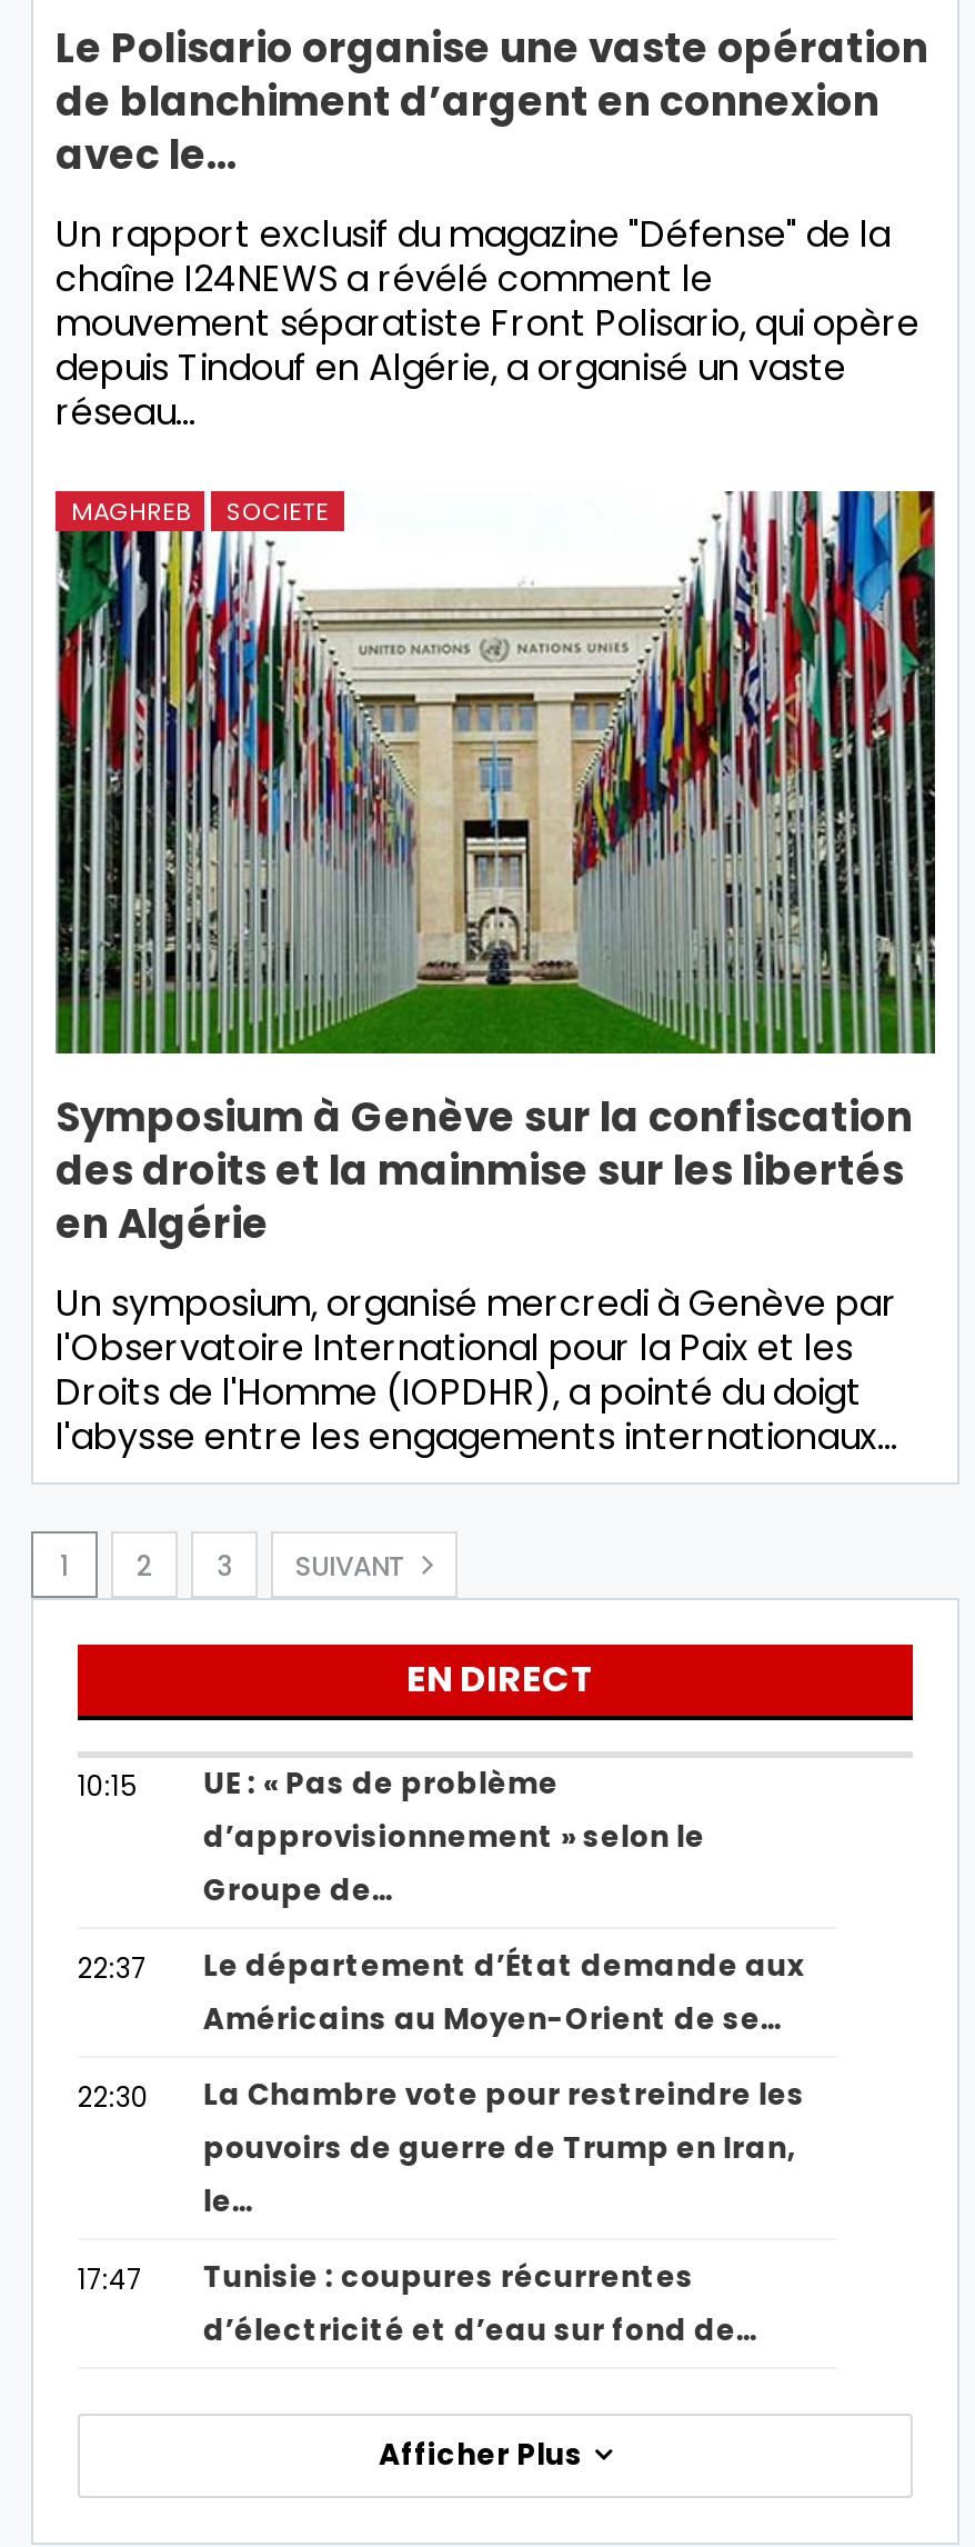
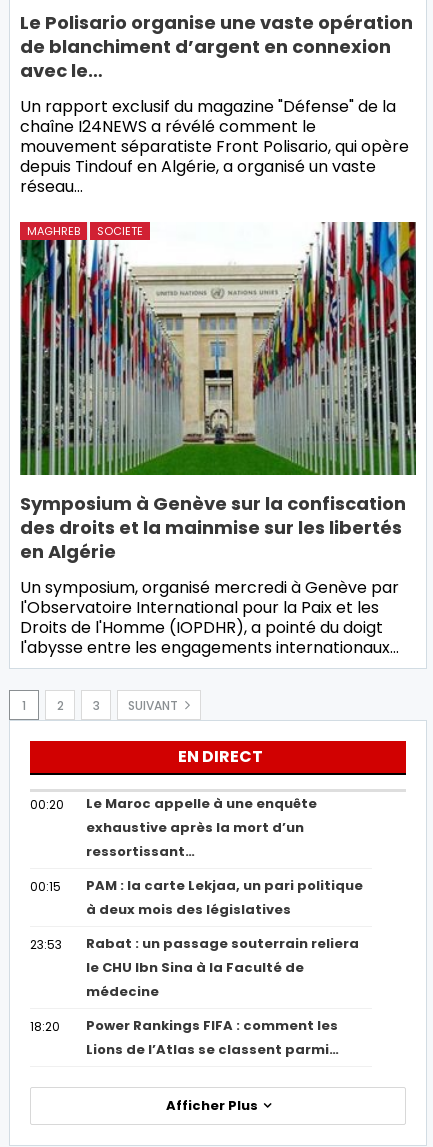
- 10:15
- UE : « Pas de problème
- d’approvisionnement » selon le
- Groupe de…
+ 00:20
+ Le Maroc appelle à une enquête
+ exhaustive après la mort d’un
+ ressortissant…

- 22:37
- Le département d’État demande aux
- Américains au Moyen-Orient de se…
+ 00:15
+ PAM : la carte Lekjaa, un pari politique
+ à deux mois des législatives

- 22:30
- La Chambre vote pour restreindre les
- pouvoirs de guerre de Trump en Iran,
- le…
+ 23:53
+ Rabat : un passage souterrain reliera
+ le CHU Ibn Sina à la Faculté de
+ médecine

- 17:47
- Tunisie : coupures récurrentes
- d’électricité et d’eau sur fond de…
+ 18:20
+ Power Rankings FIFA : comment les
+ Lions de l’Atlas se classent parmi…
